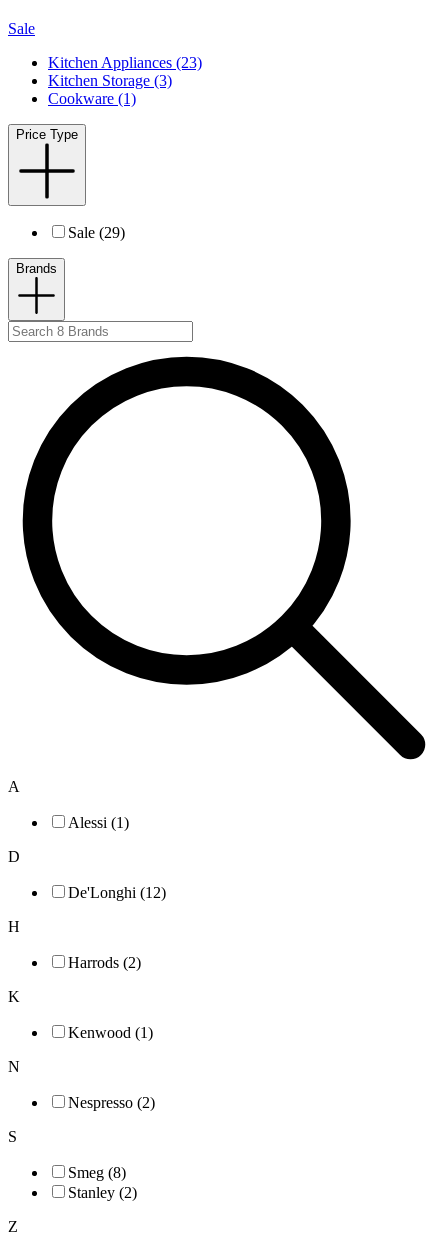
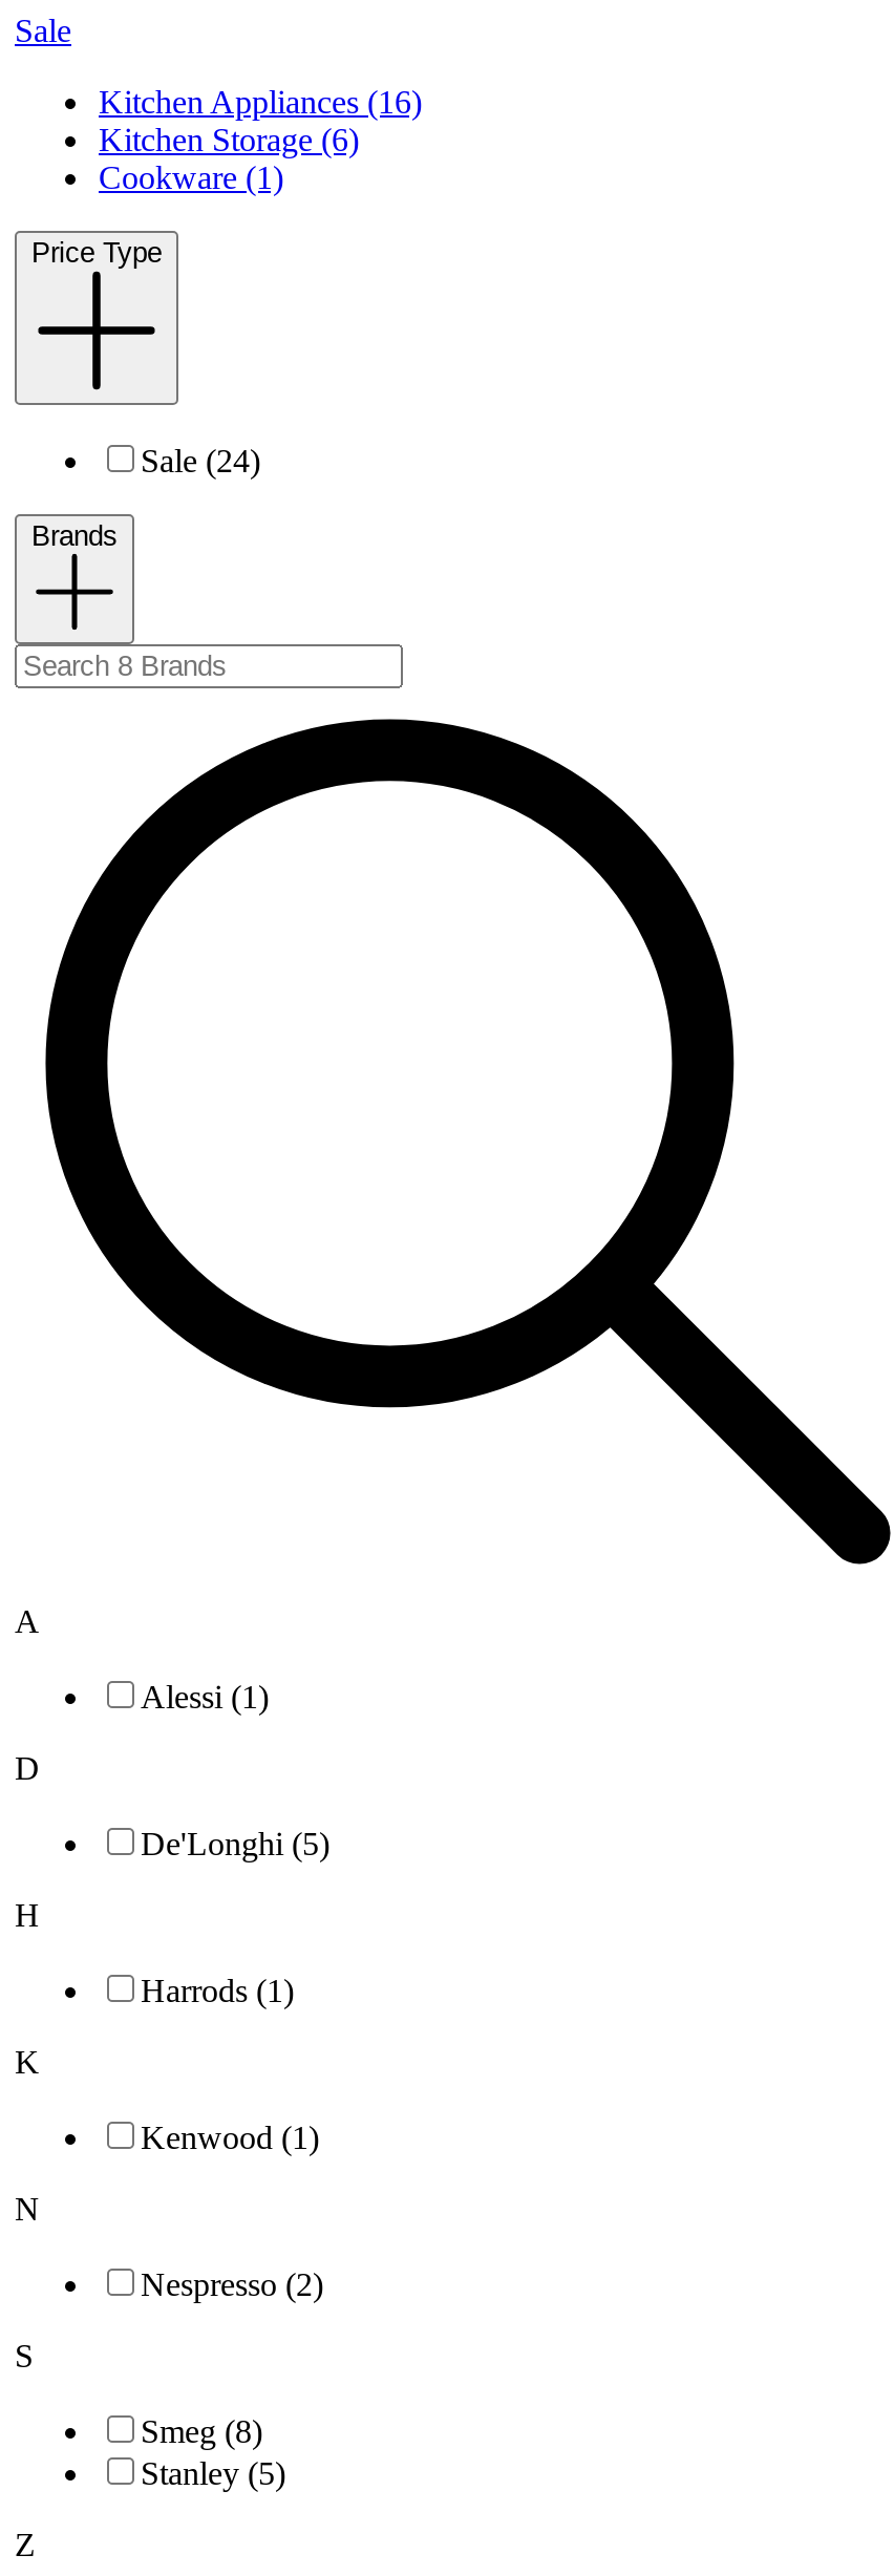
- Kitchen Appliances (23)
+ Kitchen Appliances (16)

- Kitchen Storage (3)
+ Kitchen Storage (6)

- Sale (29)
+ Sale (24)

- De'Longhi (12)
+ De'Longhi (5)

- Harrods (2)
+ Harrods (1)

- Stanley (2)
+ Stanley (5)
